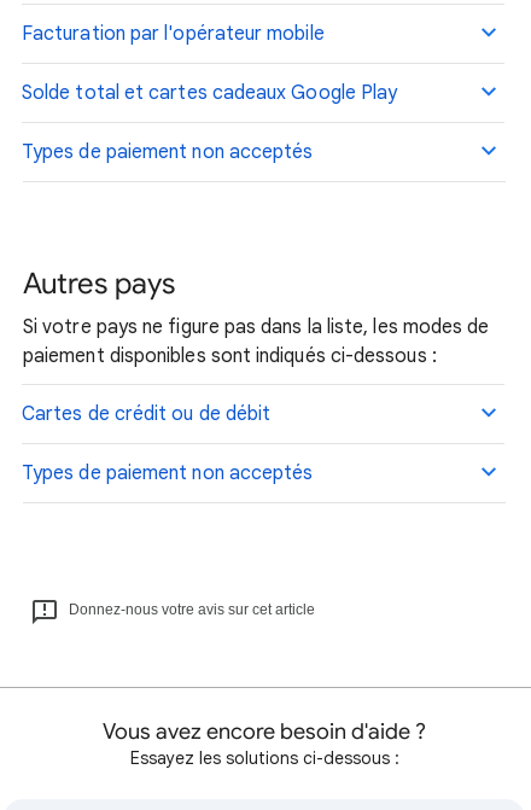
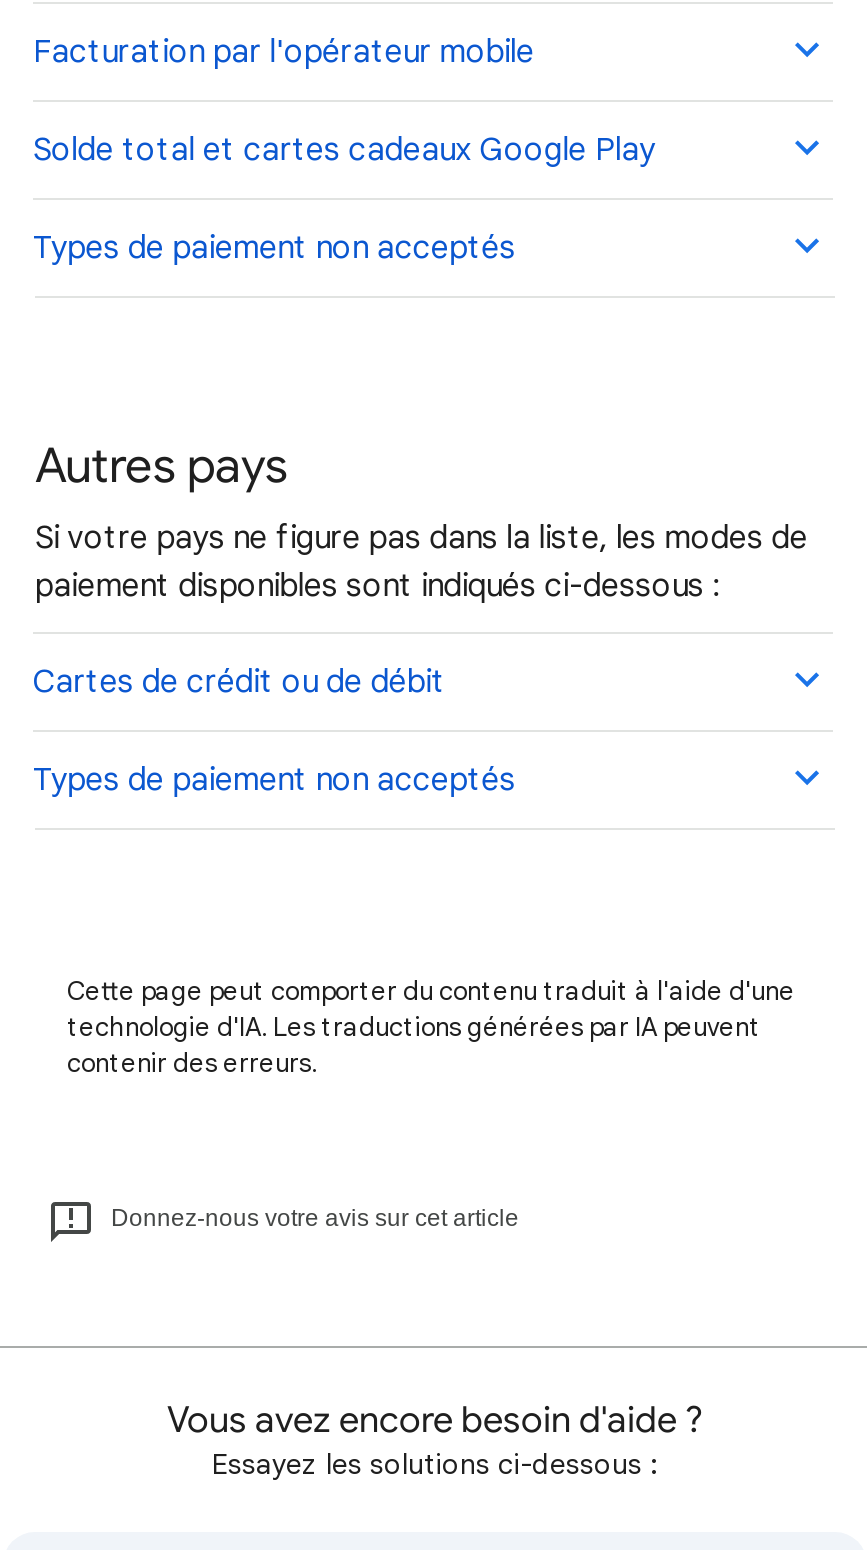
+ Cette page peut comporter du contenu traduit à l'aide d'une
+ technologie d'IA. Les traductions générées par IA peuvent
+ contenir des erreurs.
